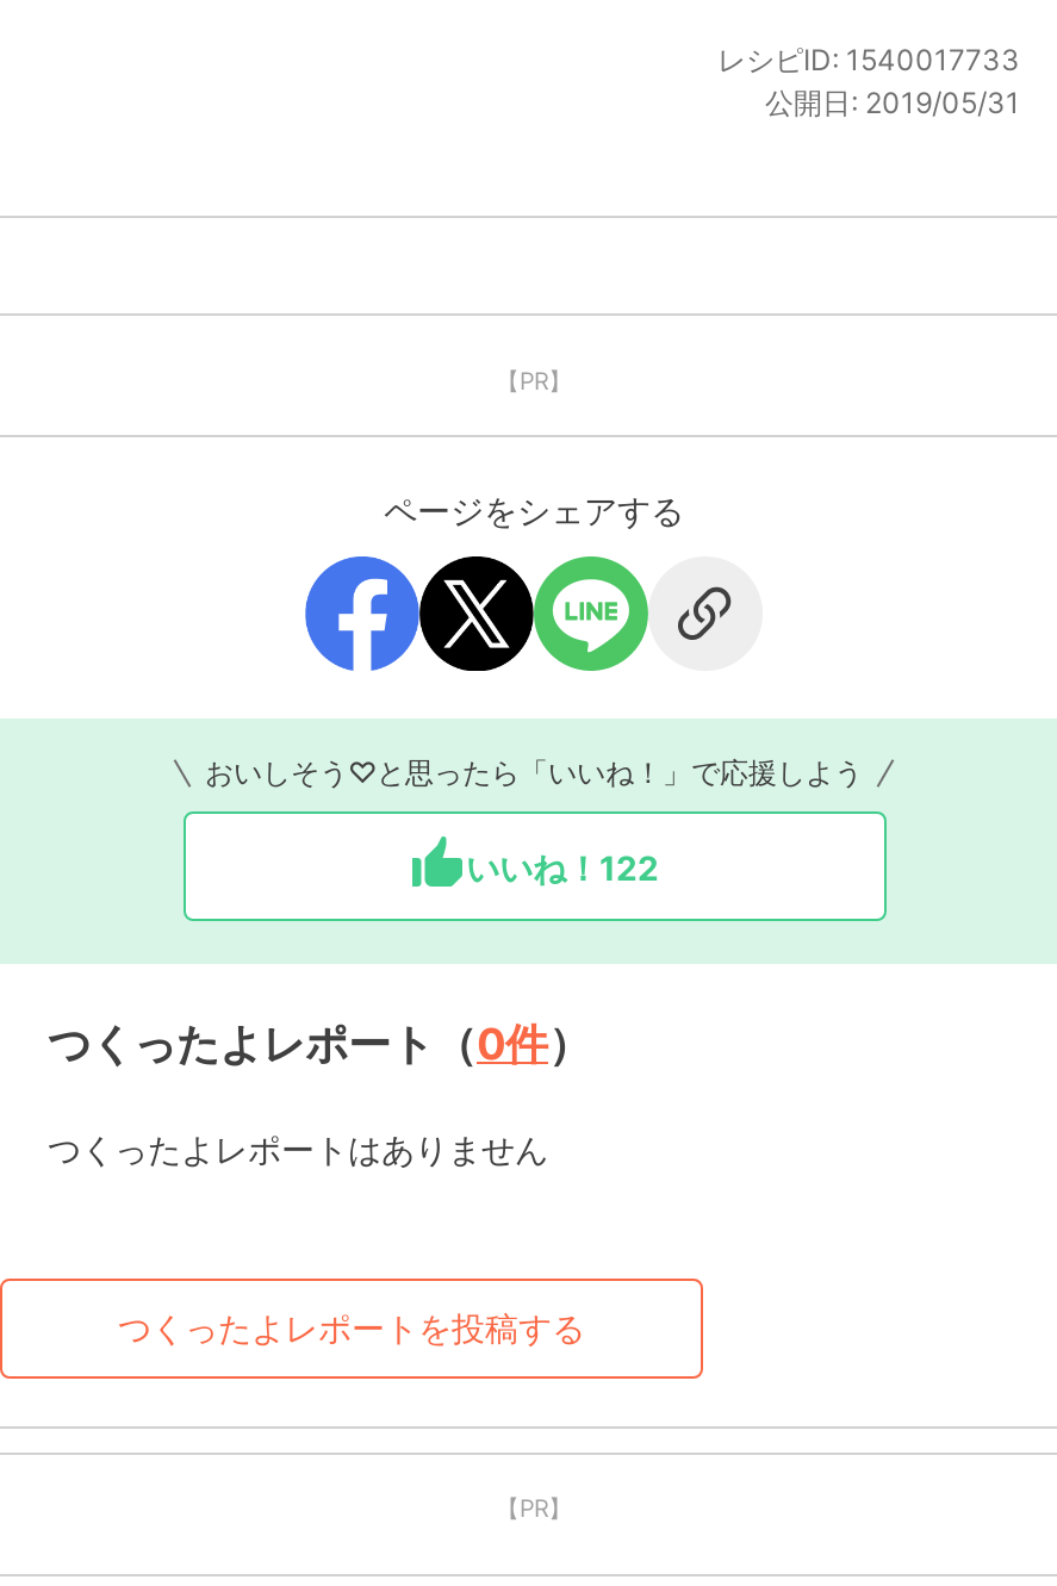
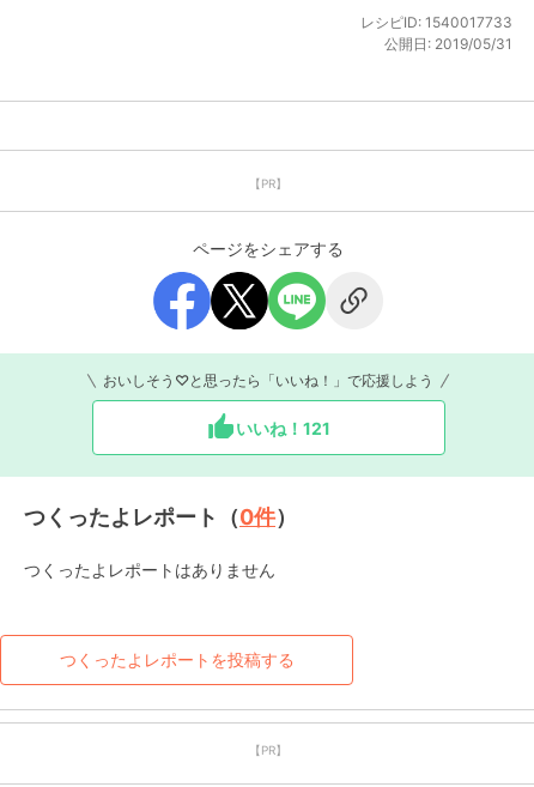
- いいね！122
+ いいね！121
